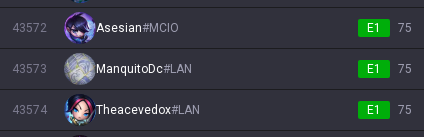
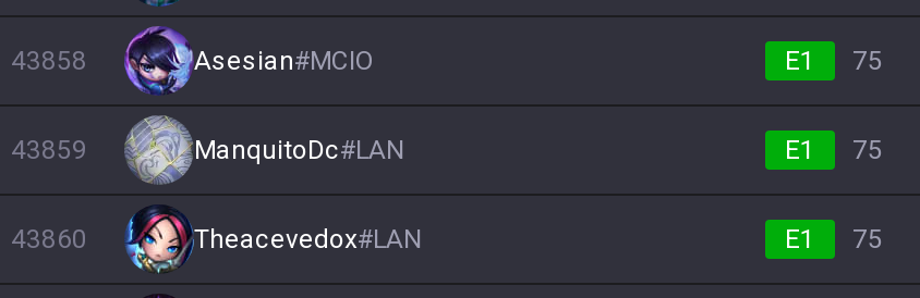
- 43572
+ 43858

- 43573
+ 43859

- 43574
+ 43860
